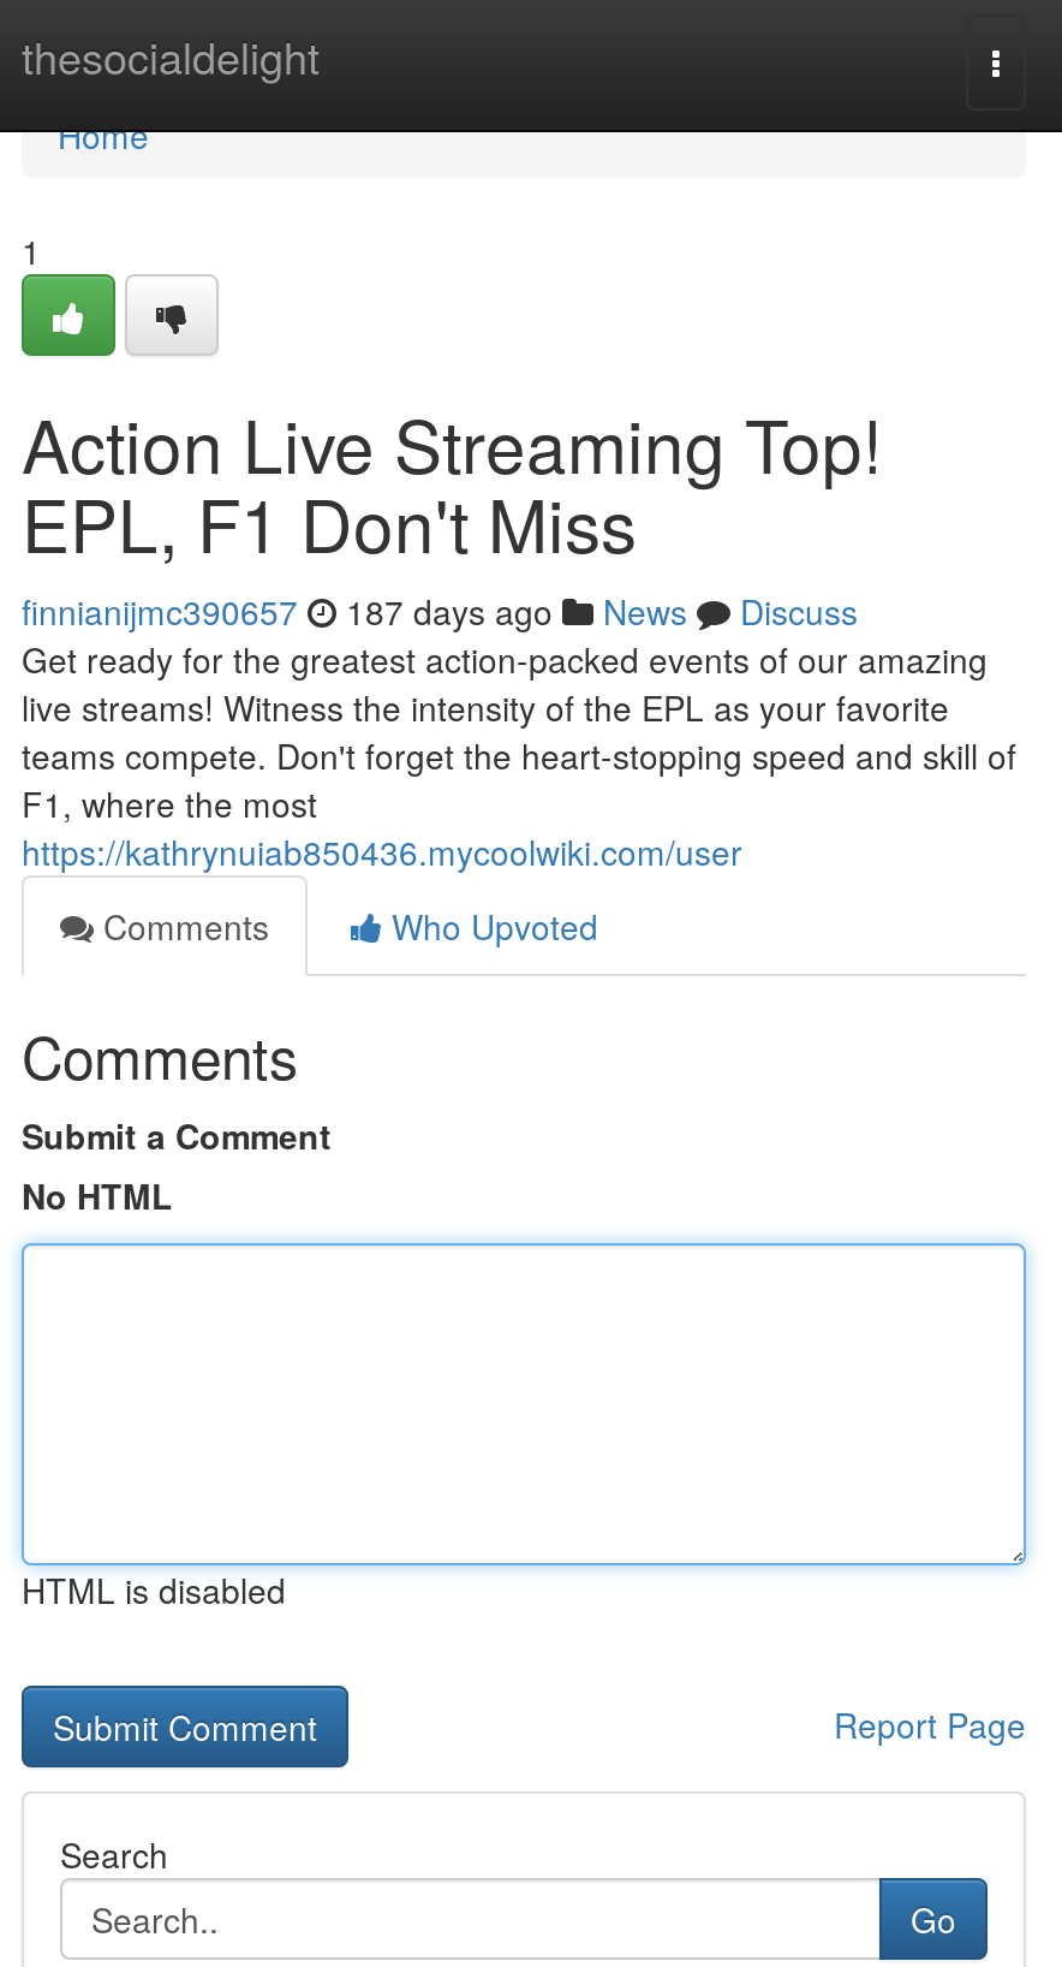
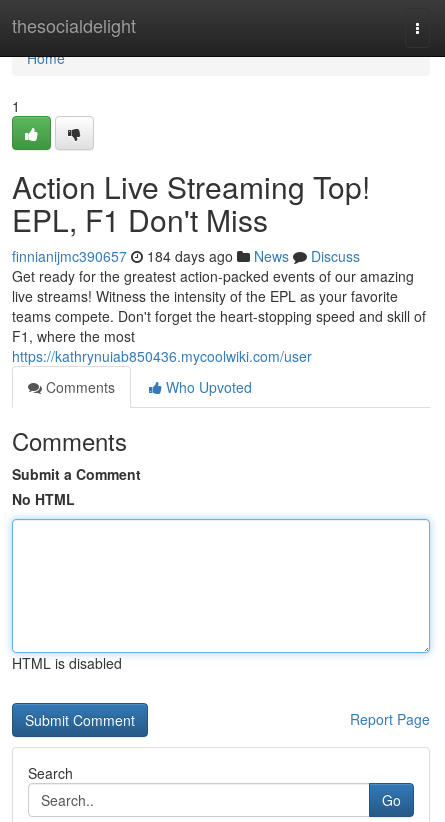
- finnianijmc390657 187 days ago News Discuss
+ finnianijmc390657 184 days ago News Discuss
